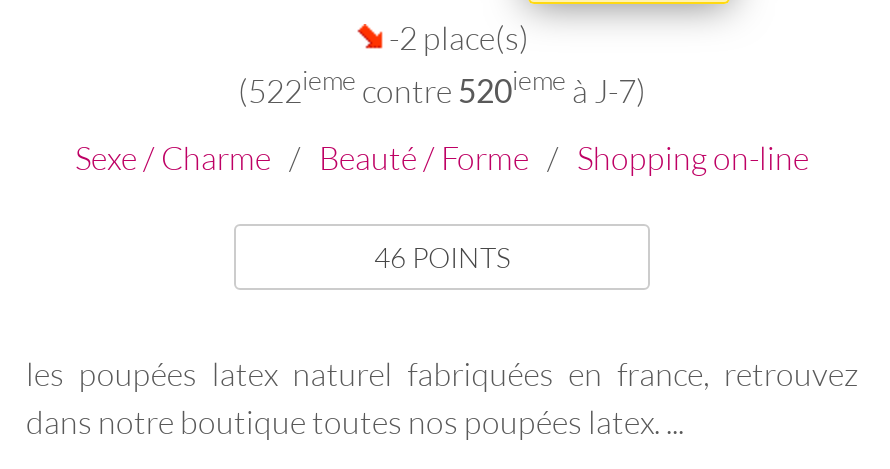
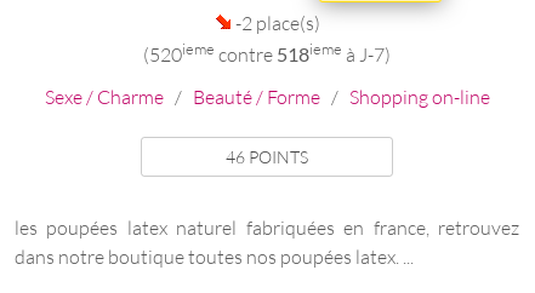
- (522ieme contre 520ieme à J-7)
+ (520ieme contre 518ieme à J-7)
